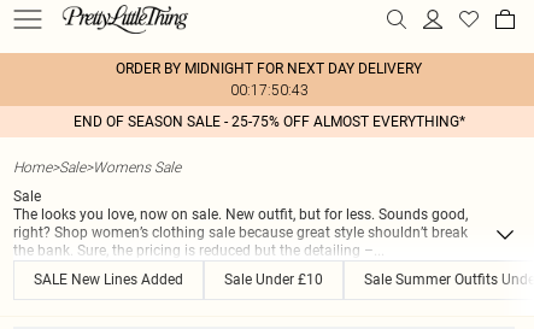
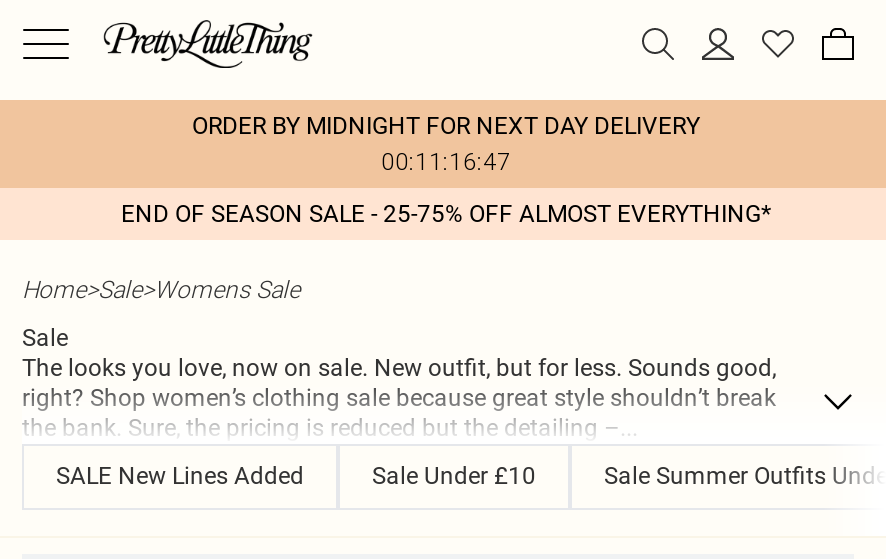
- 00:17:50:43
+ 00:11:16:47
